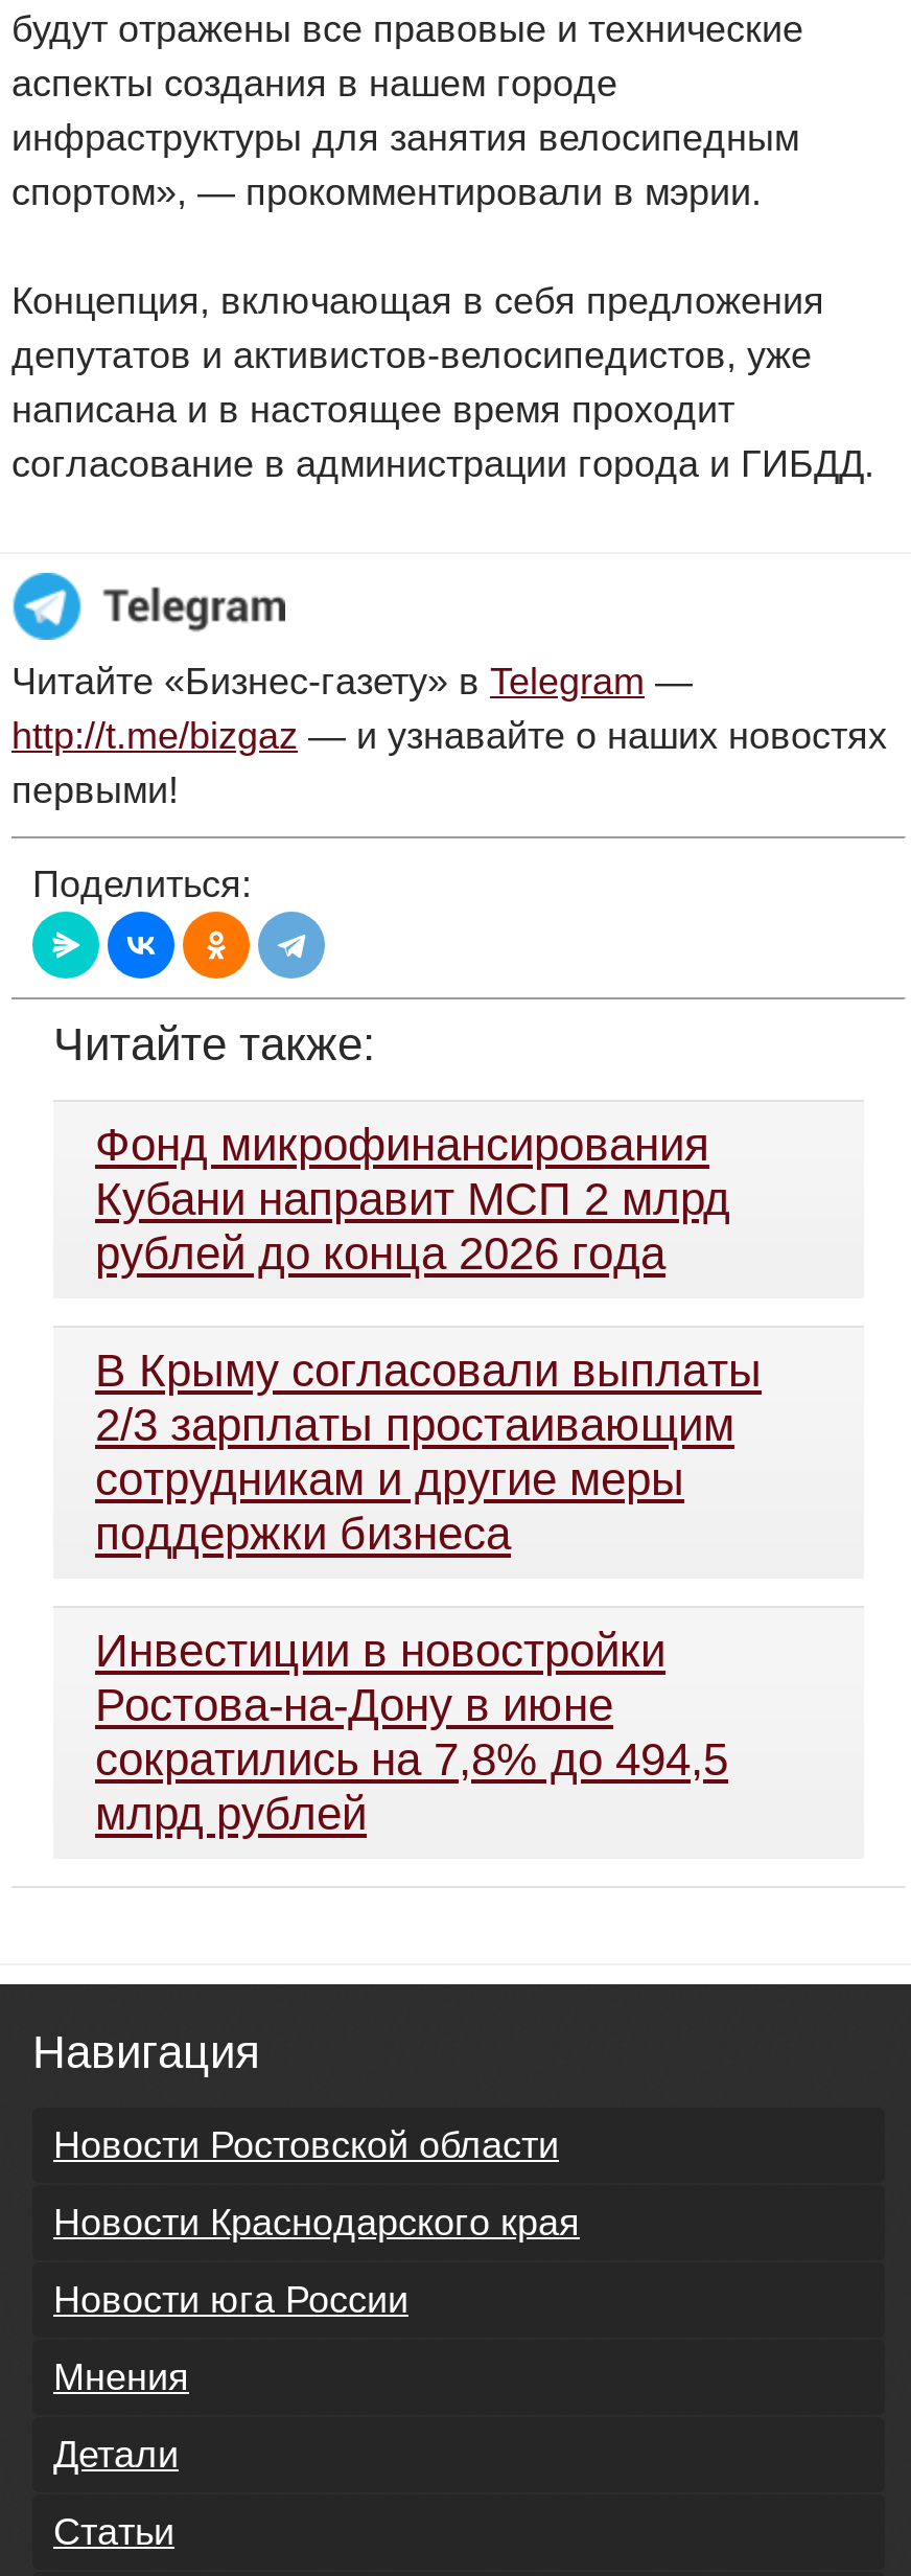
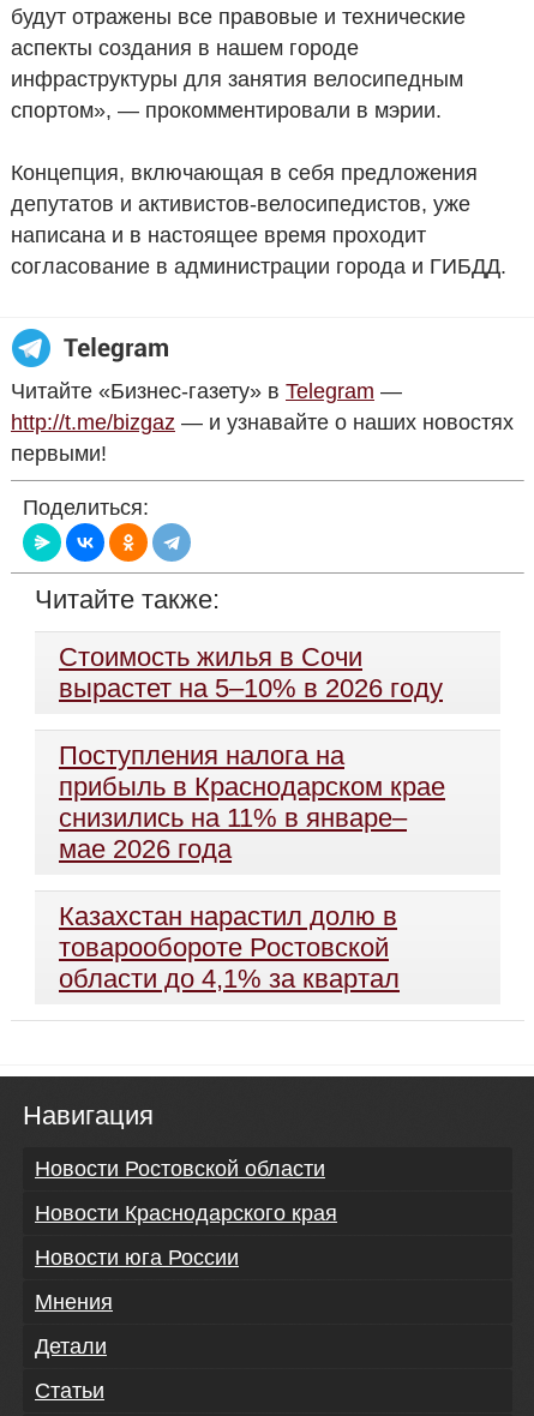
- Фонд микрофинансирования
- Кубани направит МСП 2 млрд
- рублей до конца 2026 года
+ Стоимость жилья в Сочи
+ вырастет на 5–10% в 2026 году

- В Крыму согласовали выплаты
- 2/3 зарплаты простаивающим
- сотрудникам и другие меры
- поддержки бизнеса
+ Поступления налога на
+ прибыль в Краснодарском крае
+ снизились на 11% в январе–
+ мае 2026 года

- Инвестиции в новостройки
- Ростова-на-Дону в июне
- сократились на 7,8% до 494,5
- млрд рублей
+ Казахстан нарастил долю в
+ товарообороте Ростовской
+ области до 4,1% за квартал
